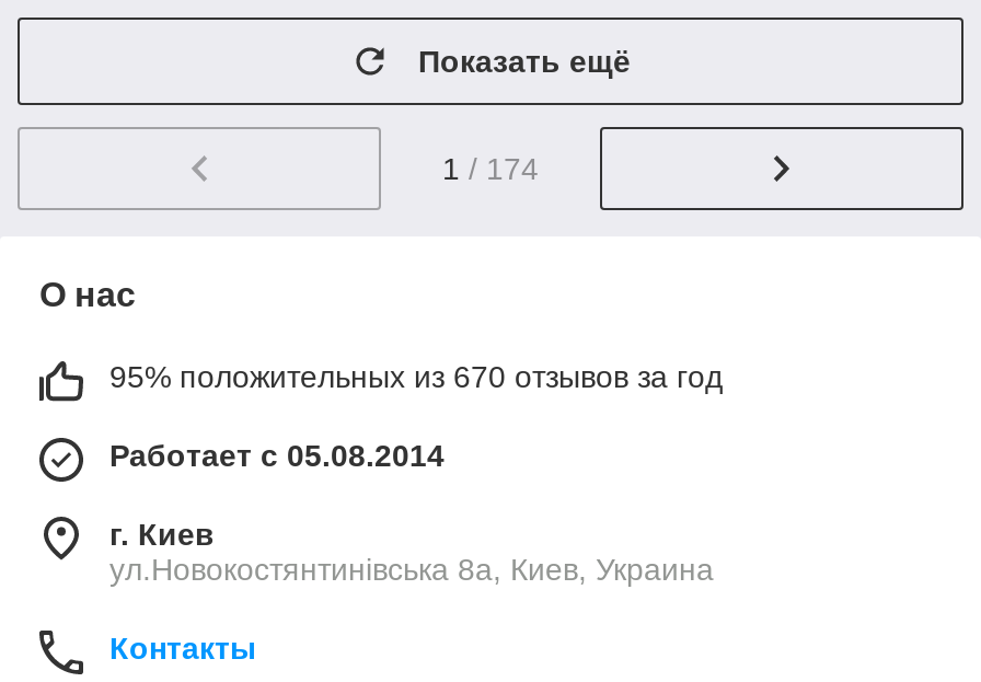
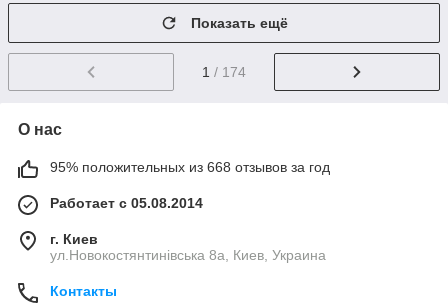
- 95% положительных из 670 отзывов за год
+ 95% положительных из 668 отзывов за год
